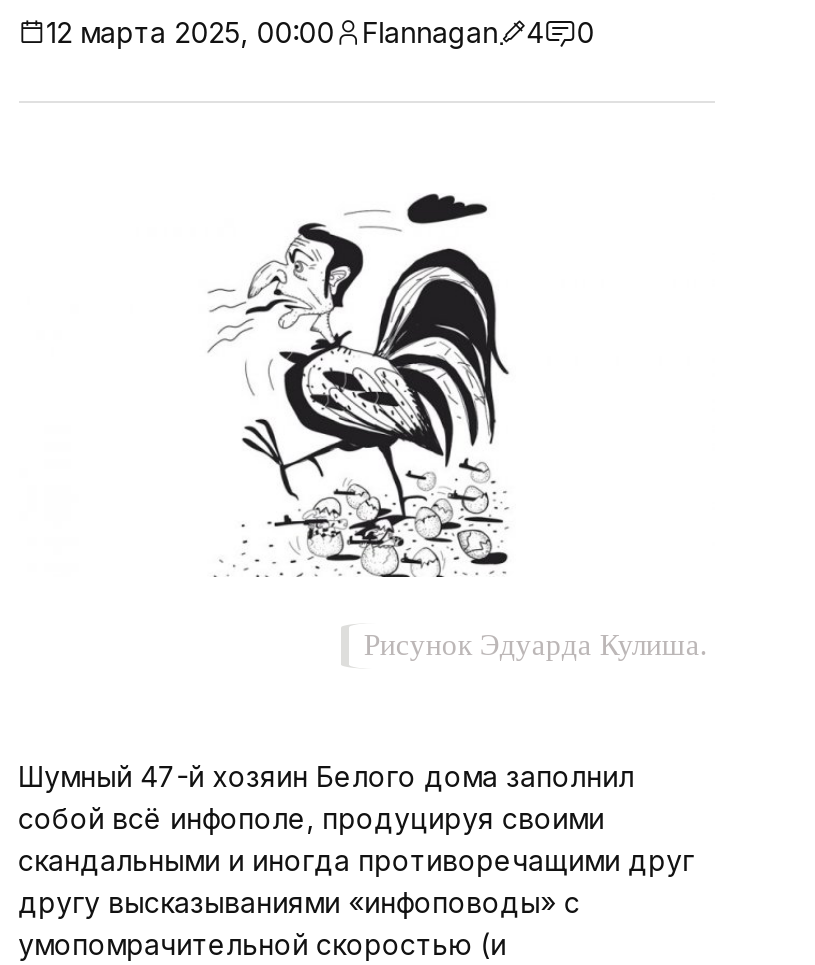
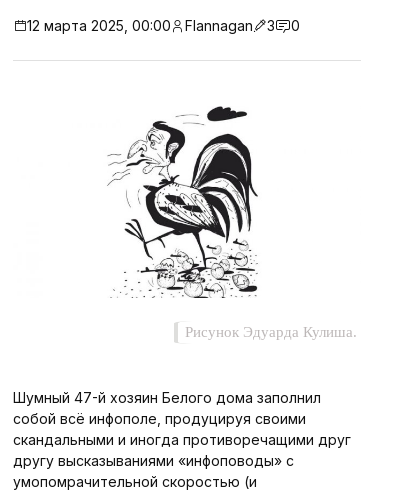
- 4
+ 3
